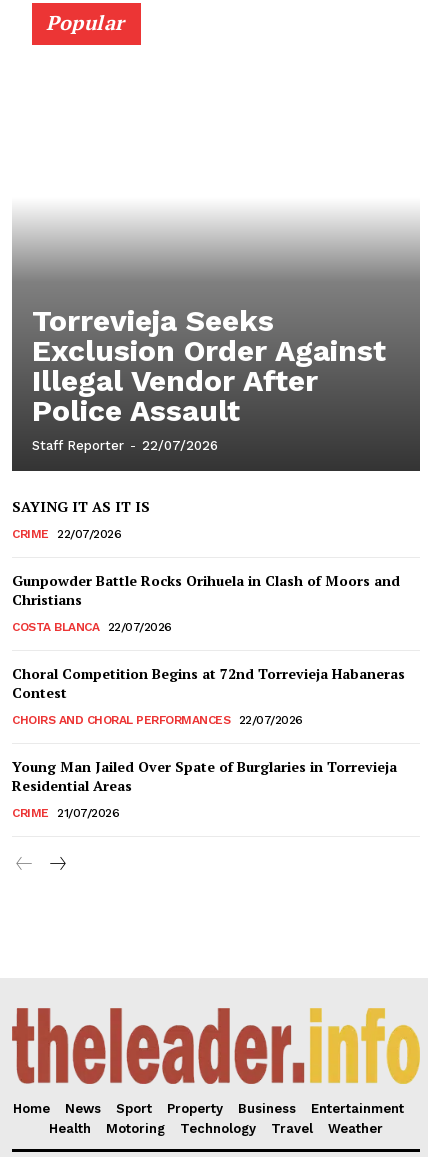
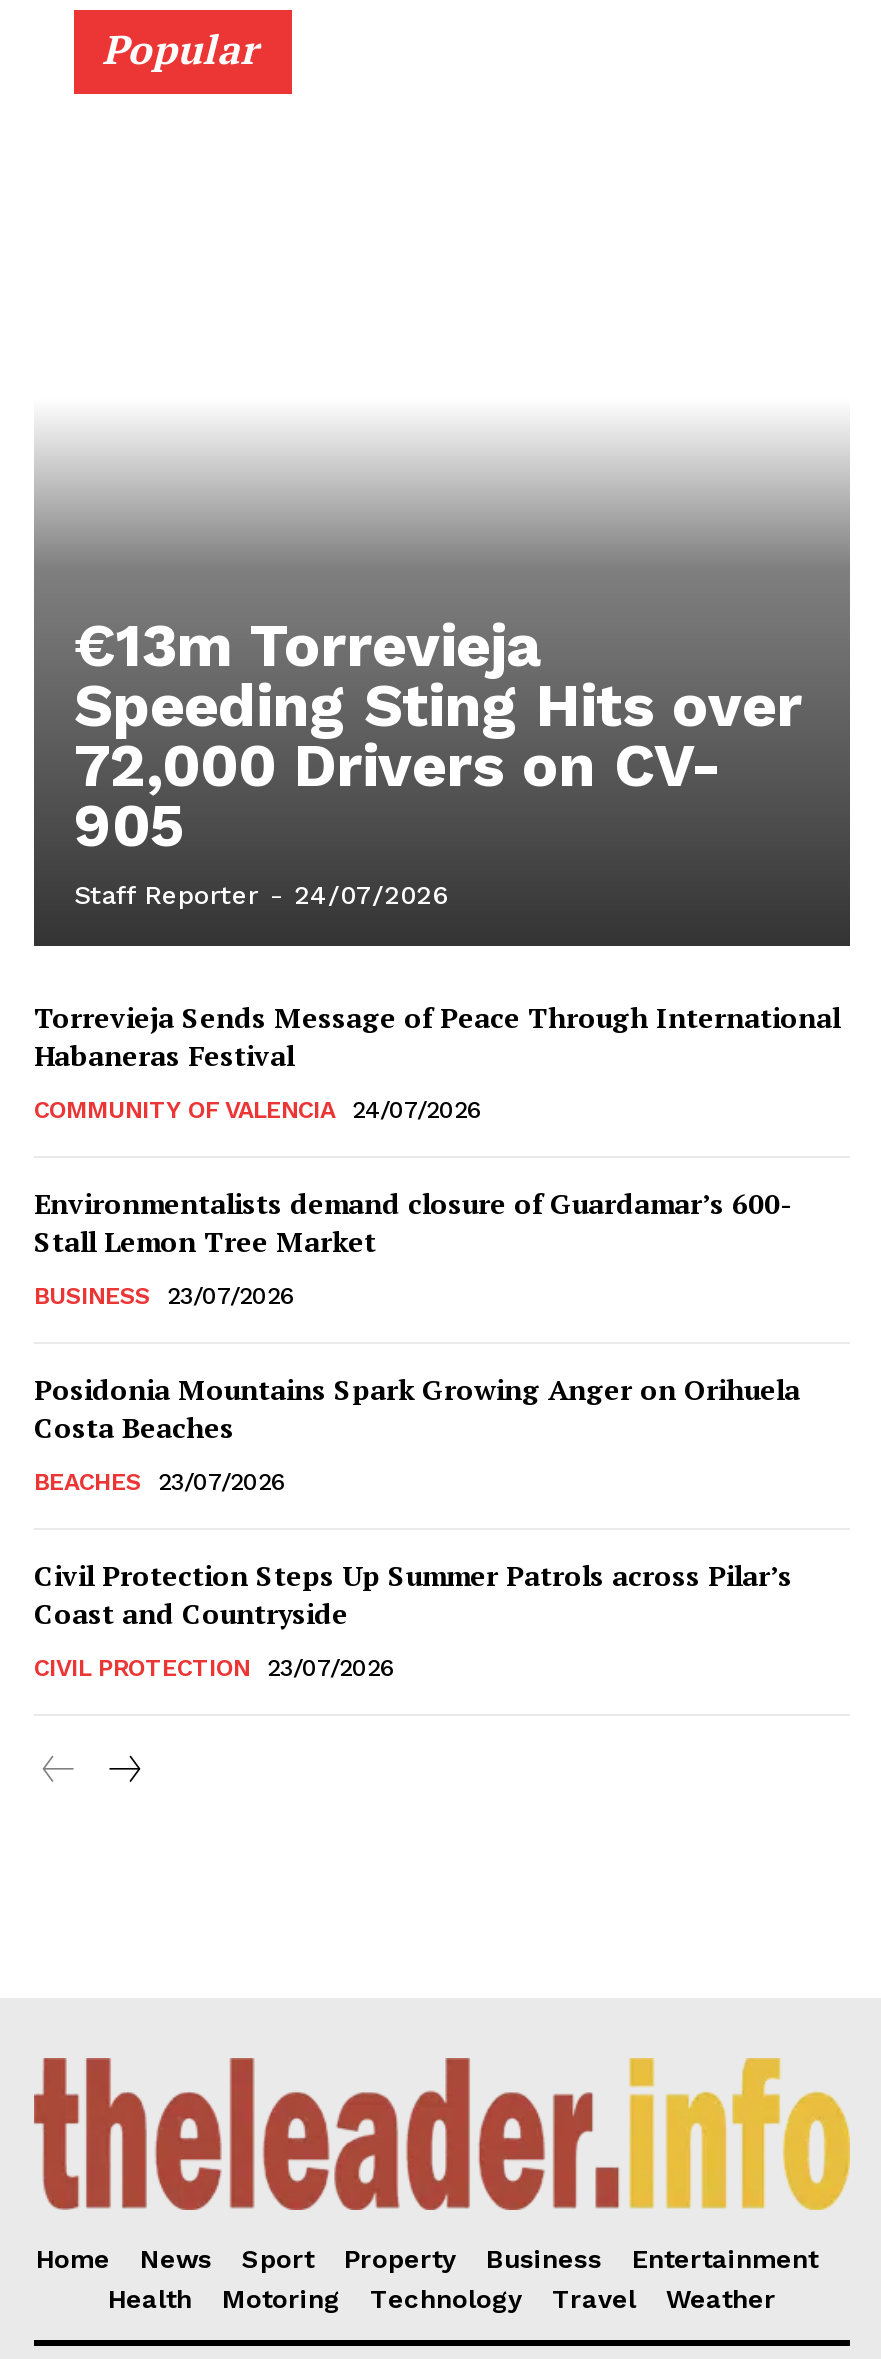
- Torrevieja Seeks
- Exclusion Order Against
- Illegal Vendor After
- Police Assault
- Staff Reporter - 22/07/2026
+ €13m Torrevieja
+ Speeding Sting Hits over
+ 72,000 Drivers on CV-
+ 905
+ Staff Reporter - 24/07/2026

- SAYING IT AS IT IS
+ Torrevieja Sends Message of Peace Through International
+ Habaneras Festival

- CRIME
- 22/07/2026
+ COMMUNITY OF VALENCIA
+ 24/07/2026

- Gunpowder Battle Rocks Orihuela in Clash of Moors and
- Christians
+ Environmentalists demand closure of Guardamar’s 600-
+ Stall Lemon Tree Market

- COSTA BLANCA
- 22/07/2026
+ BUSINESS
+ 23/07/2026

- Choral Competition Begins at 72nd Torrevieja Habaneras
- Contest
+ Posidonia Mountains Spark Growing Anger on Orihuela
+ Costa Beaches

- CHOIRS AND CHORAL PERFORMANCES
- 22/07/2026
+ BEACHES
+ 23/07/2026

- Young Man Jailed Over Spate of Burglaries in Torrevieja
- Residential Areas
+ Civil Protection Steps Up Summer Patrols across Pilar’s
+ Coast and Countryside

- CRIME
- 21/07/2026
+ CIVIL PROTECTION
+ 23/07/2026
